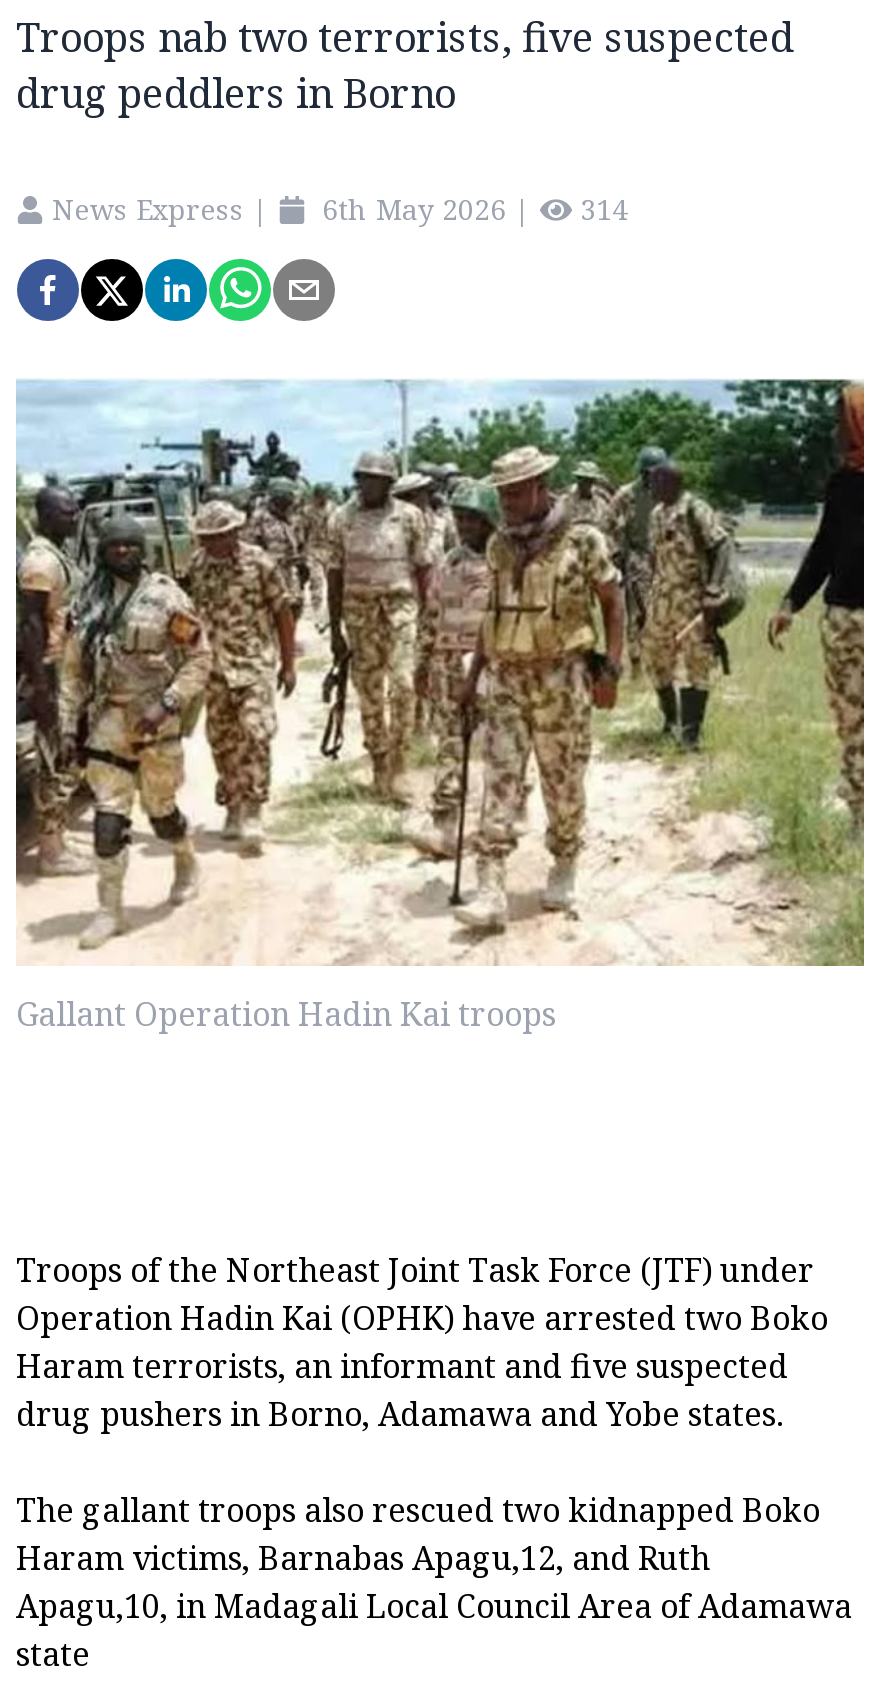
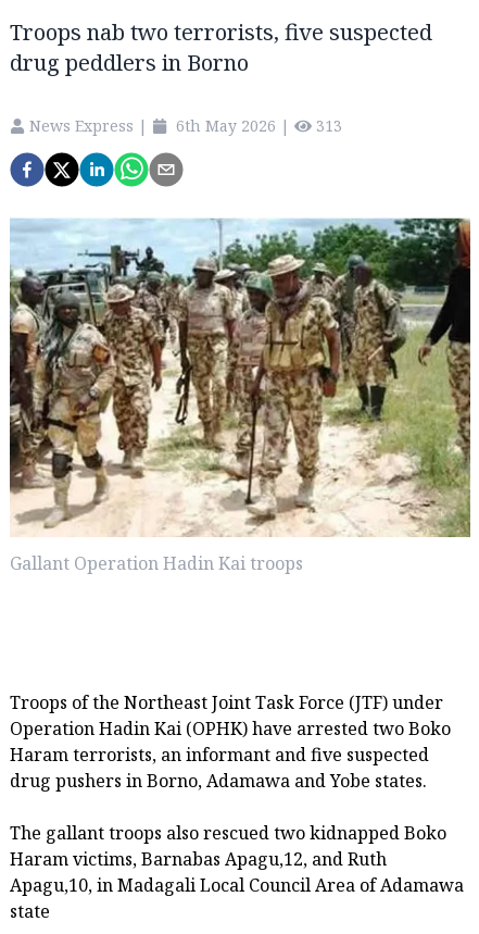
- 314
+ 313
